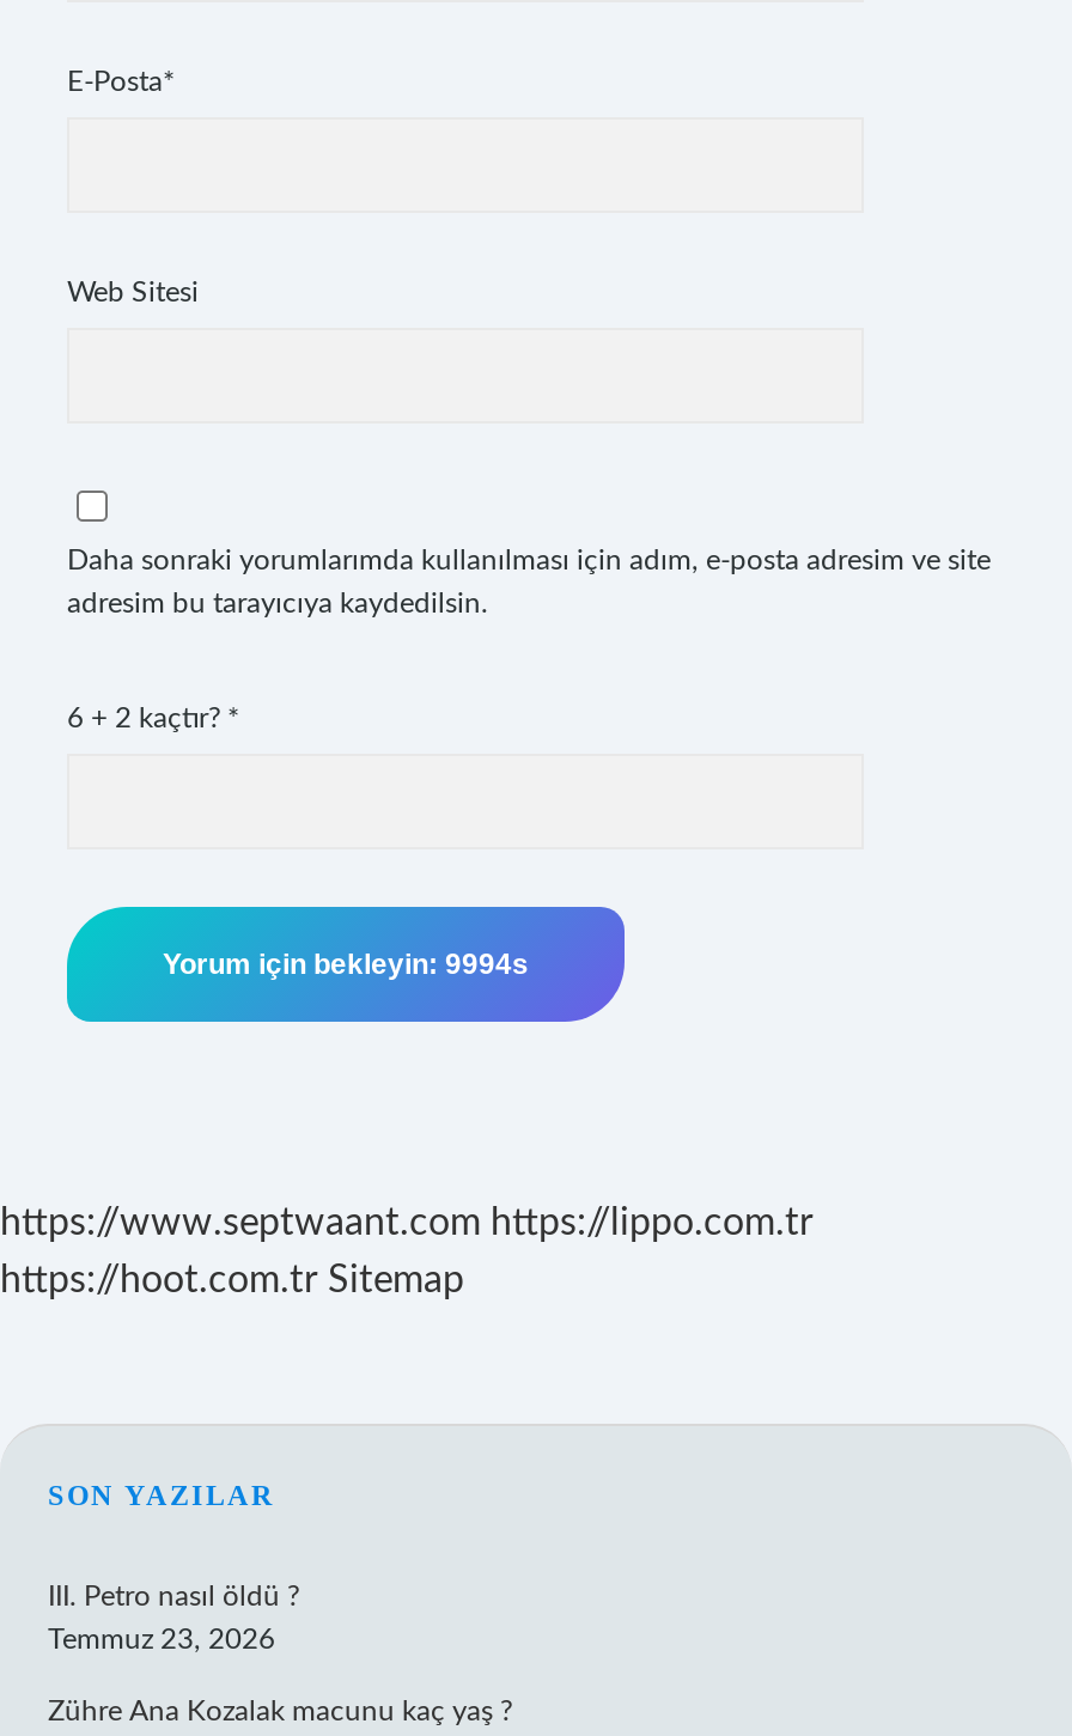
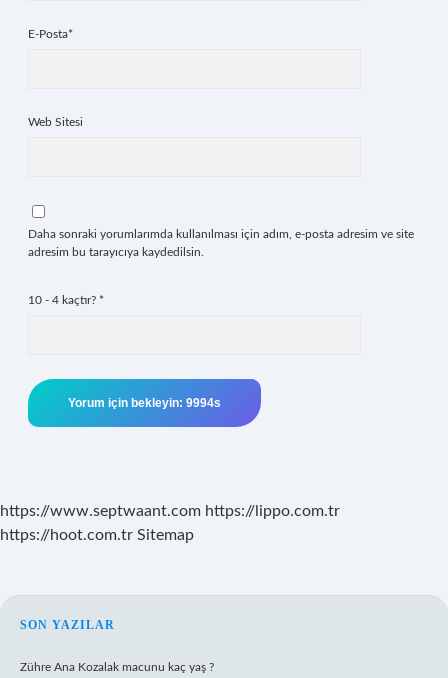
- 6 + 2 kaçtır? *
+ 10 - 4 kaçtır? *

- III. Petro nasıl öldü ?
- Temmuz 23, 2026
